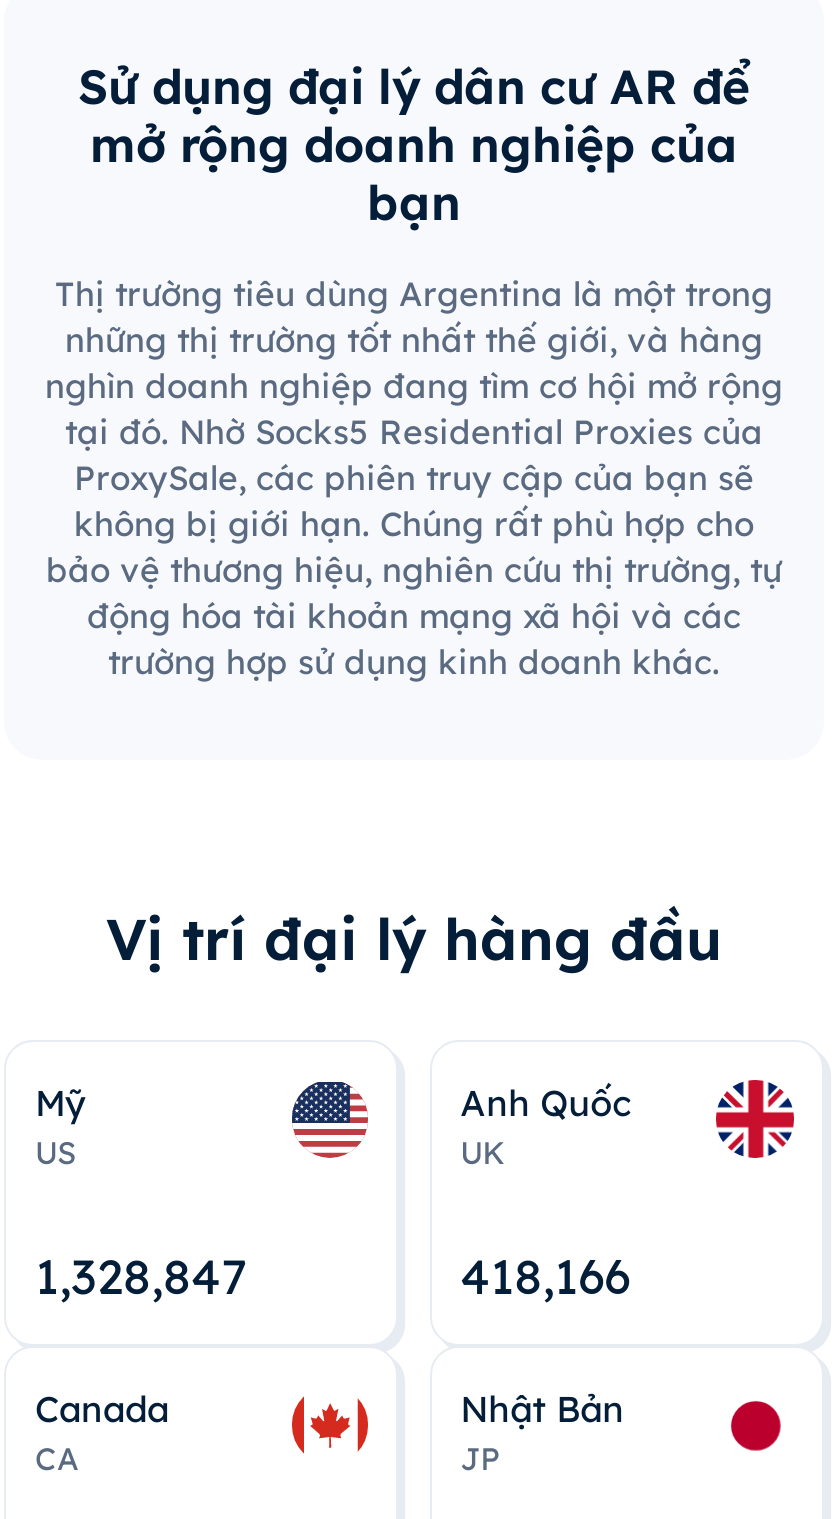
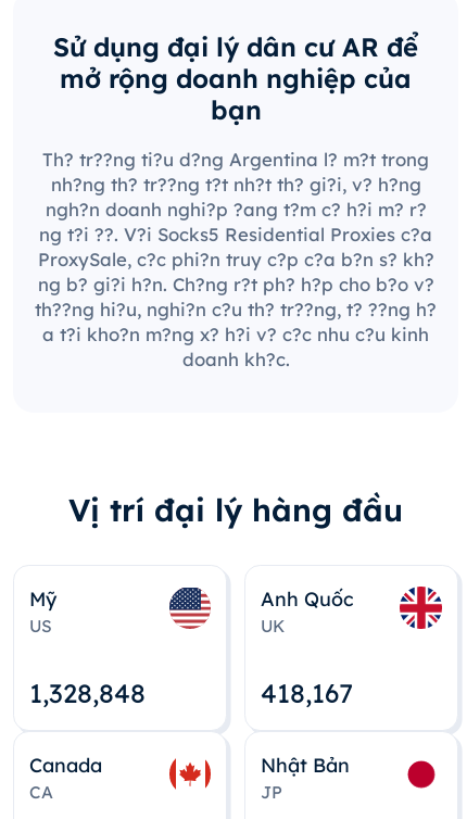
- Thị trường tiêu dùng Argentina là một trong
- những thị trường tốt nhất thế giới, và hàng
- nghìn doanh nghiệp đang tìm cơ hội mở rộng
- tại đó. Nhờ Socks5 Residential Proxies của
- ProxySale, các phiên truy cập của bạn sẽ
- không bị giới hạn. Chúng rất phù hợp cho
- bảo vệ thương hiệu, nghiên cứu thị trường, tự
- động hóa tài khoản mạng xã hội và các
- trường hợp sử dụng kinh doanh khác.
+ Th? tr??ng ti?u d?ng Argentina l? m?t trong
+ nh?ng th? tr??ng t?t nh?t th? gi?i, v? h?ng
+ ngh?n doanh nghi?p ?ang t?m c? h?i m? r?
+ ng t?i ??. V?i Socks5 Residential Proxies c?a
+ ProxySale, c?c phi?n truy c?p c?a b?n s? kh?
+ ng b? gi?i h?n. Ch?ng r?t ph? h?p cho b?o v?
+ th??ng hi?u, nghi?n c?u th? tr??ng, t? ??ng h?
+ a t?i kho?n m?ng x? h?i v? c?c nhu c?u kinh
+ doanh kh?c.
